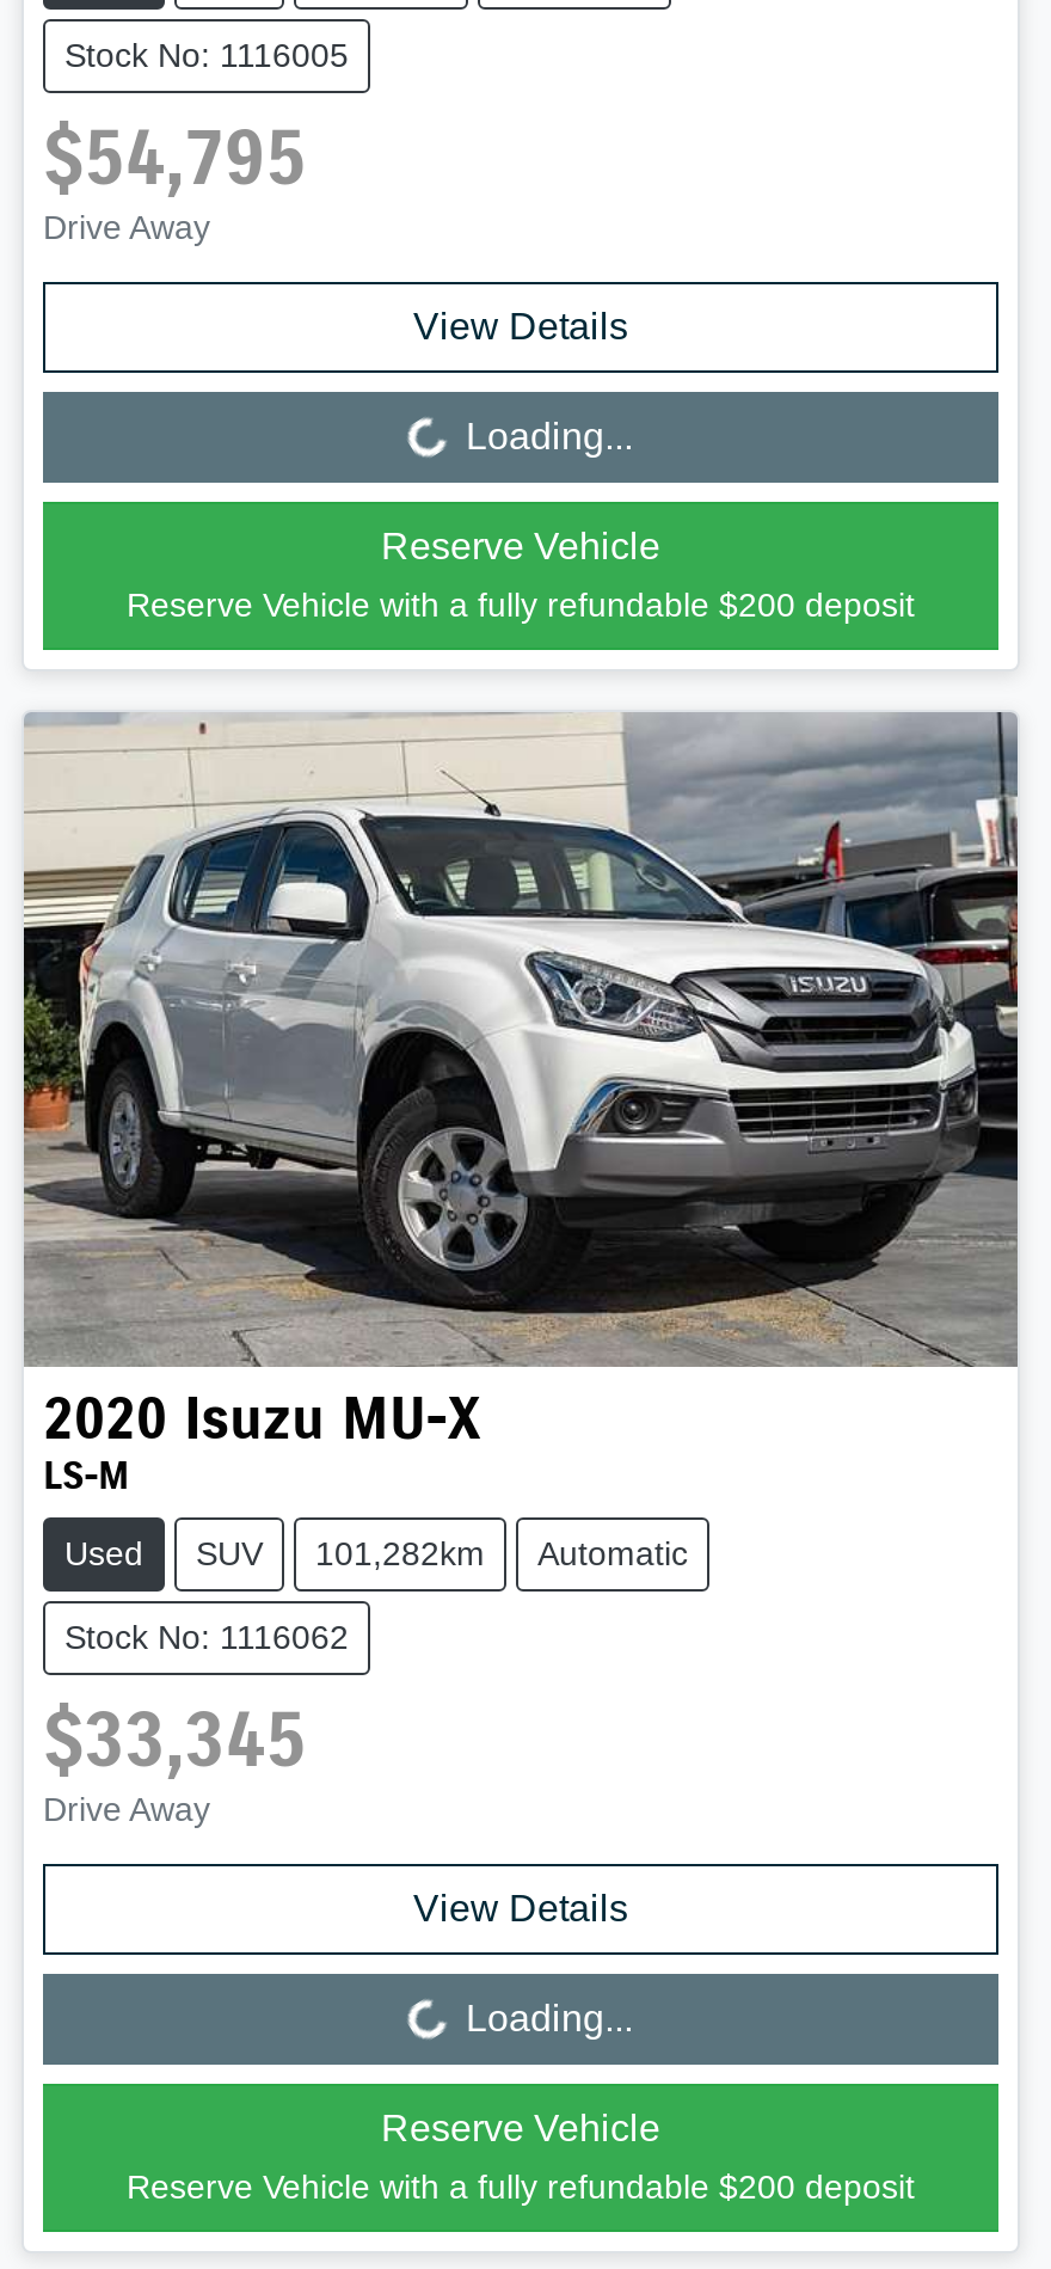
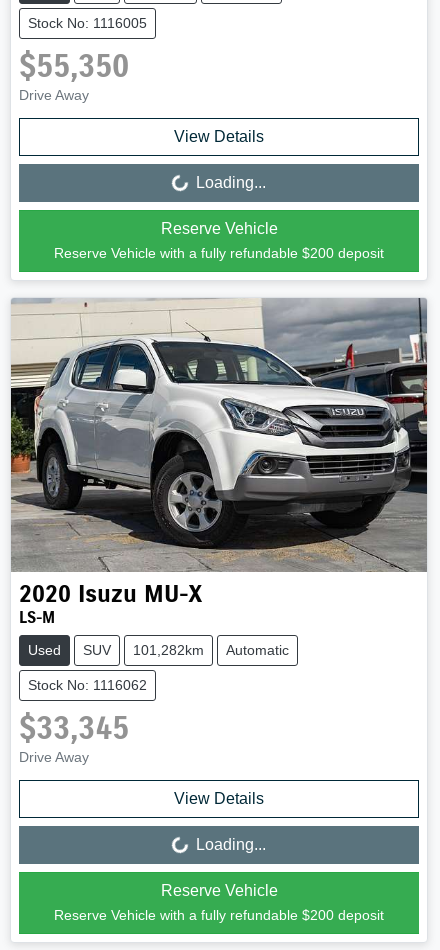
- $54,795
+ $55,350
